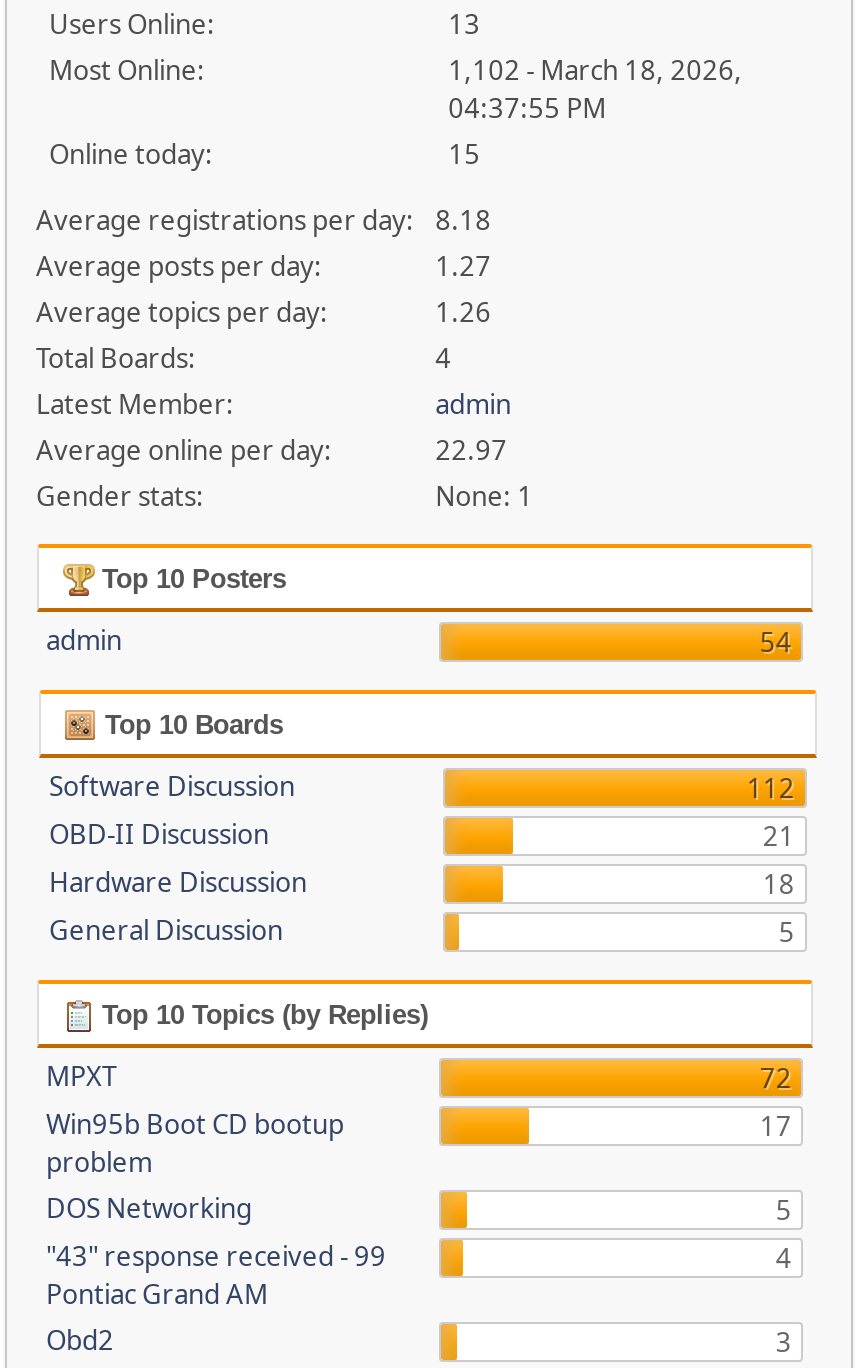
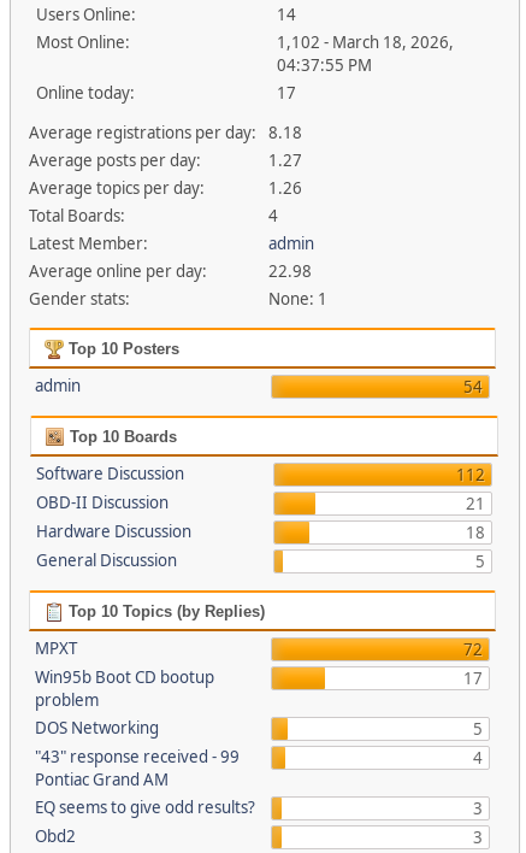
- 13
+ 14

- 15
+ 17

- 22.97
+ 22.98

+ EQ seems to give odd results?
+ 3
